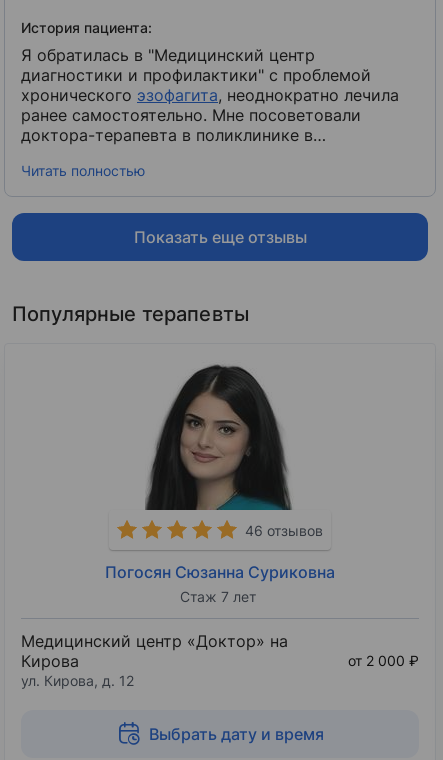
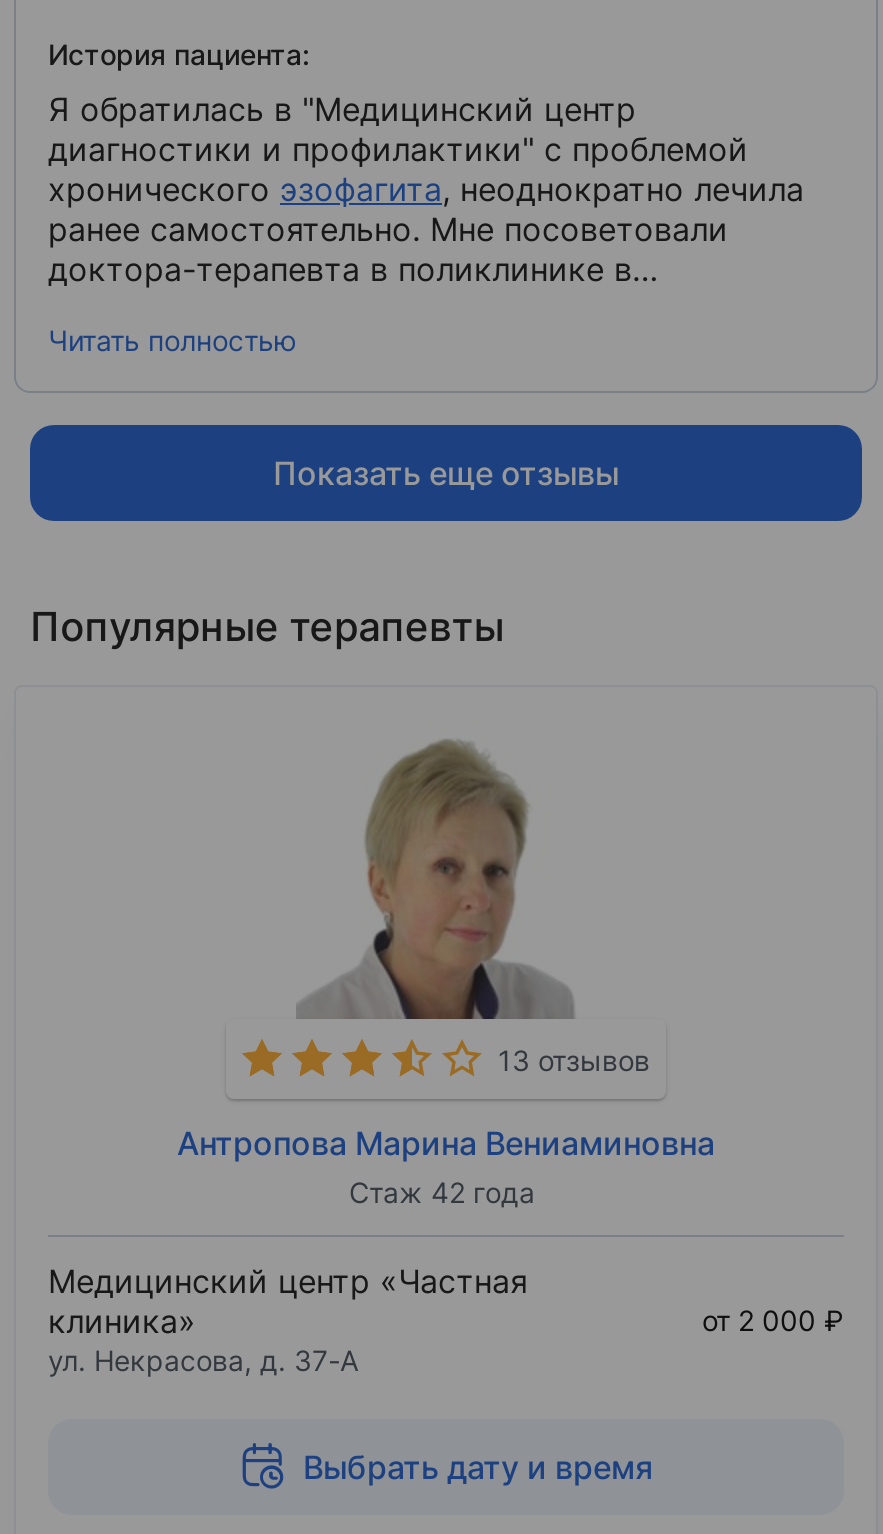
- [image]
- 46 отзывов
+ [image]
+ 13 отзывов

- Погосян Сюзанна Суриковна
- Стаж 7 лет
+ Антропова Марина Вениаминовна
+ Стаж 42 года

- Медицинский центр «Доктор» на
- Кирова
- ул. Кирова, д. 12
+ Медицинский центр «Частная
+ клиника»
+ ул. Некрасова, д. 37-А
